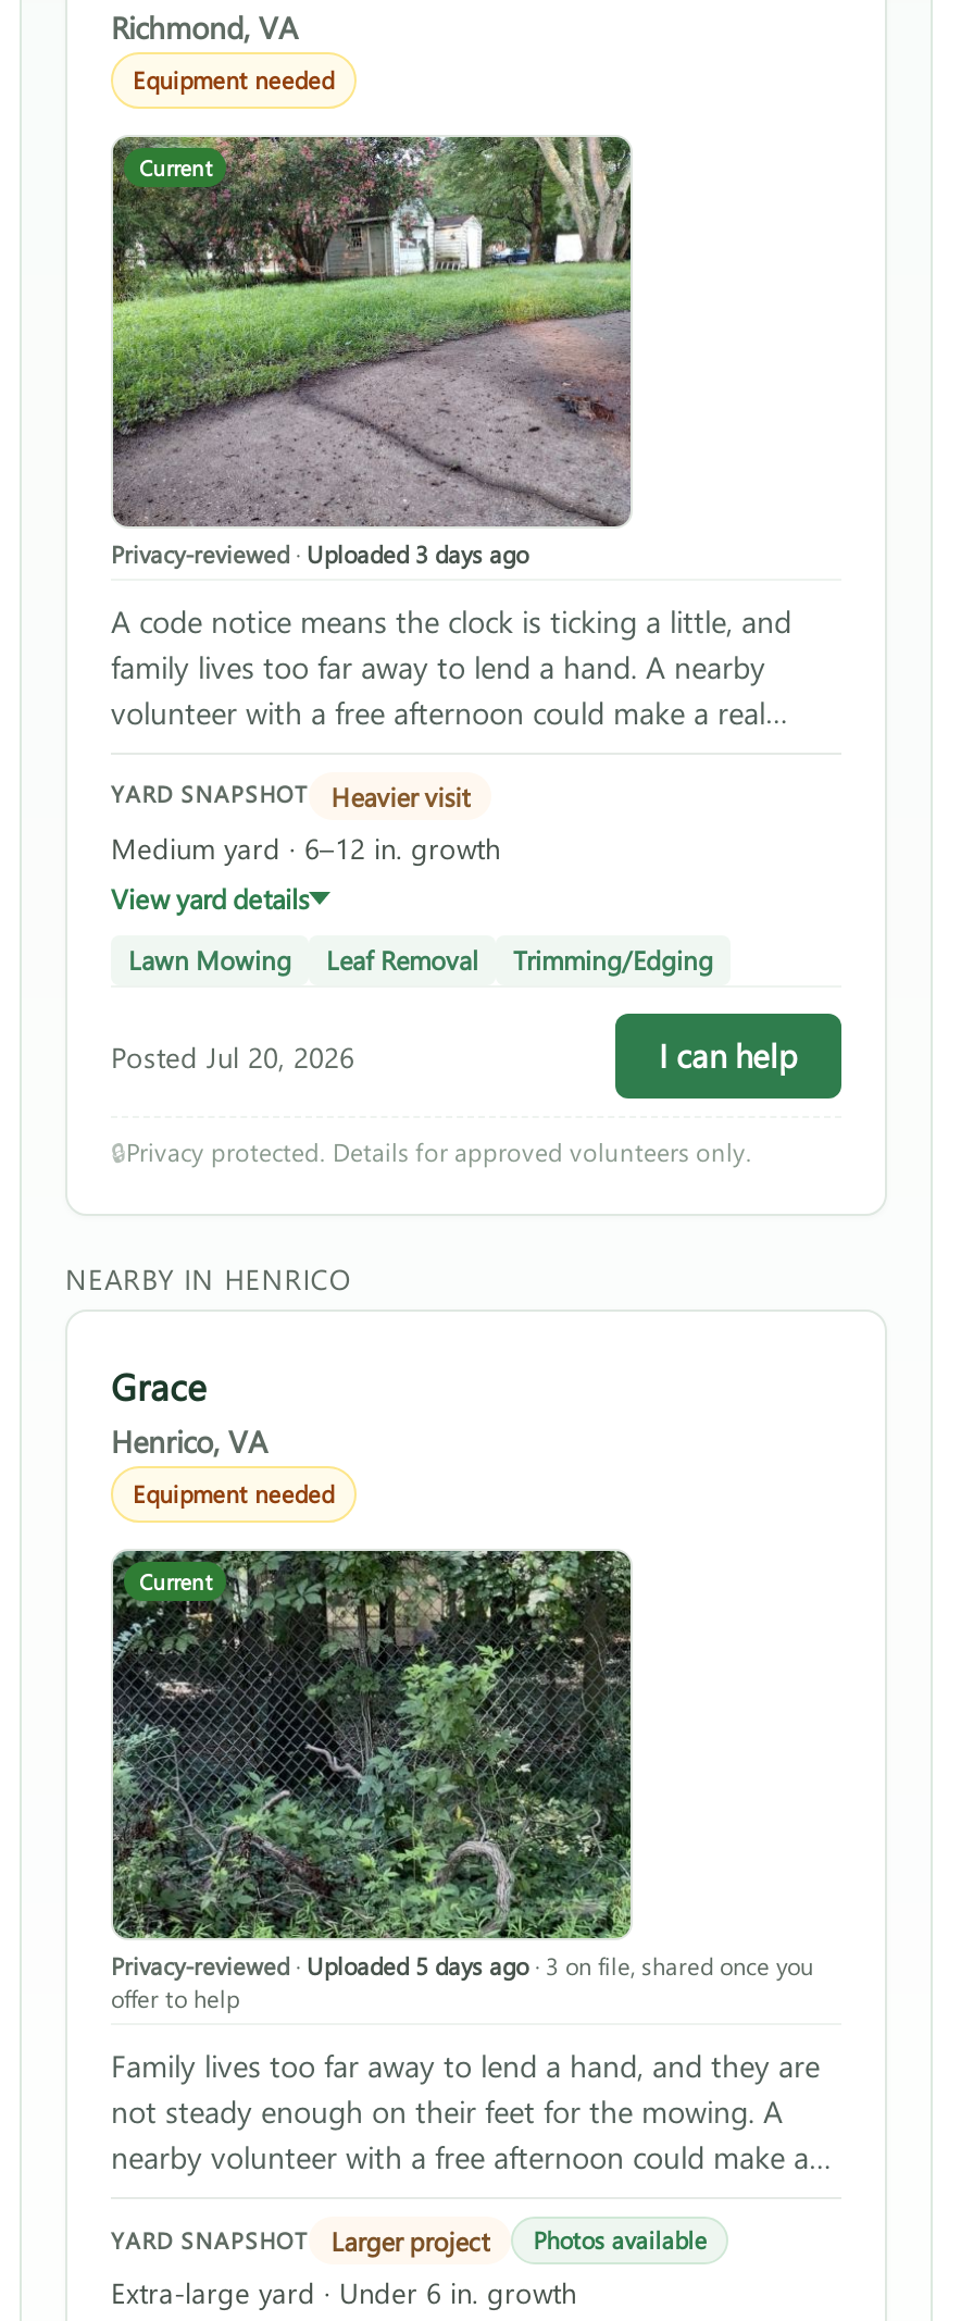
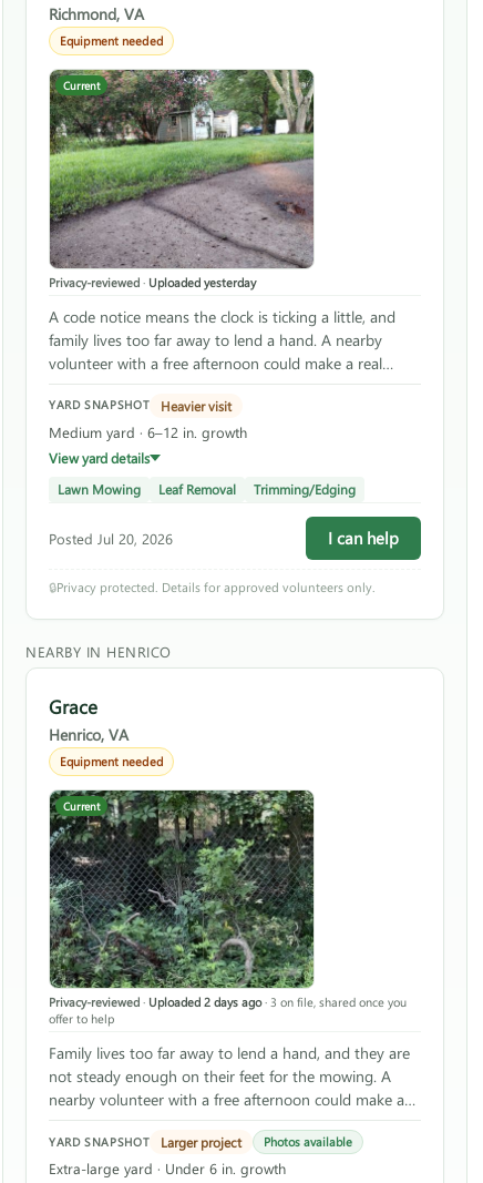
- Privacy-reviewed · Uploaded 3 days ago
+ Privacy-reviewed · Uploaded yesterday

- Privacy-reviewed · Uploaded 5 days ago · 3 on file, shared once you
+ Privacy-reviewed · Uploaded 2 days ago · 3 on file, shared once you
